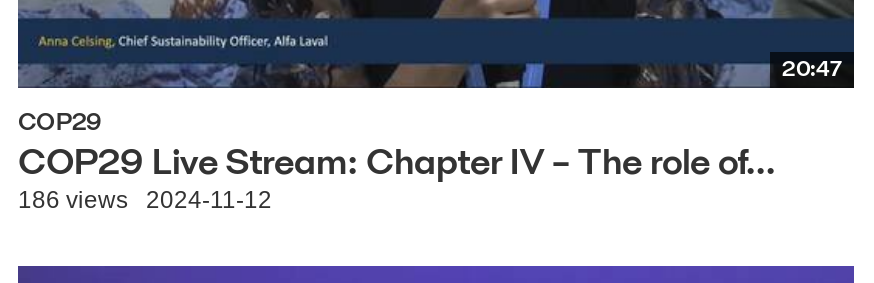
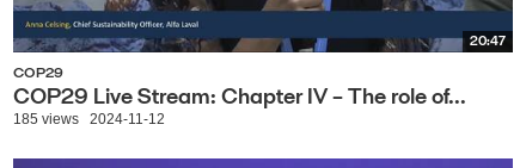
- 186 views 2024-11-12
+ 185 views 2024-11-12
